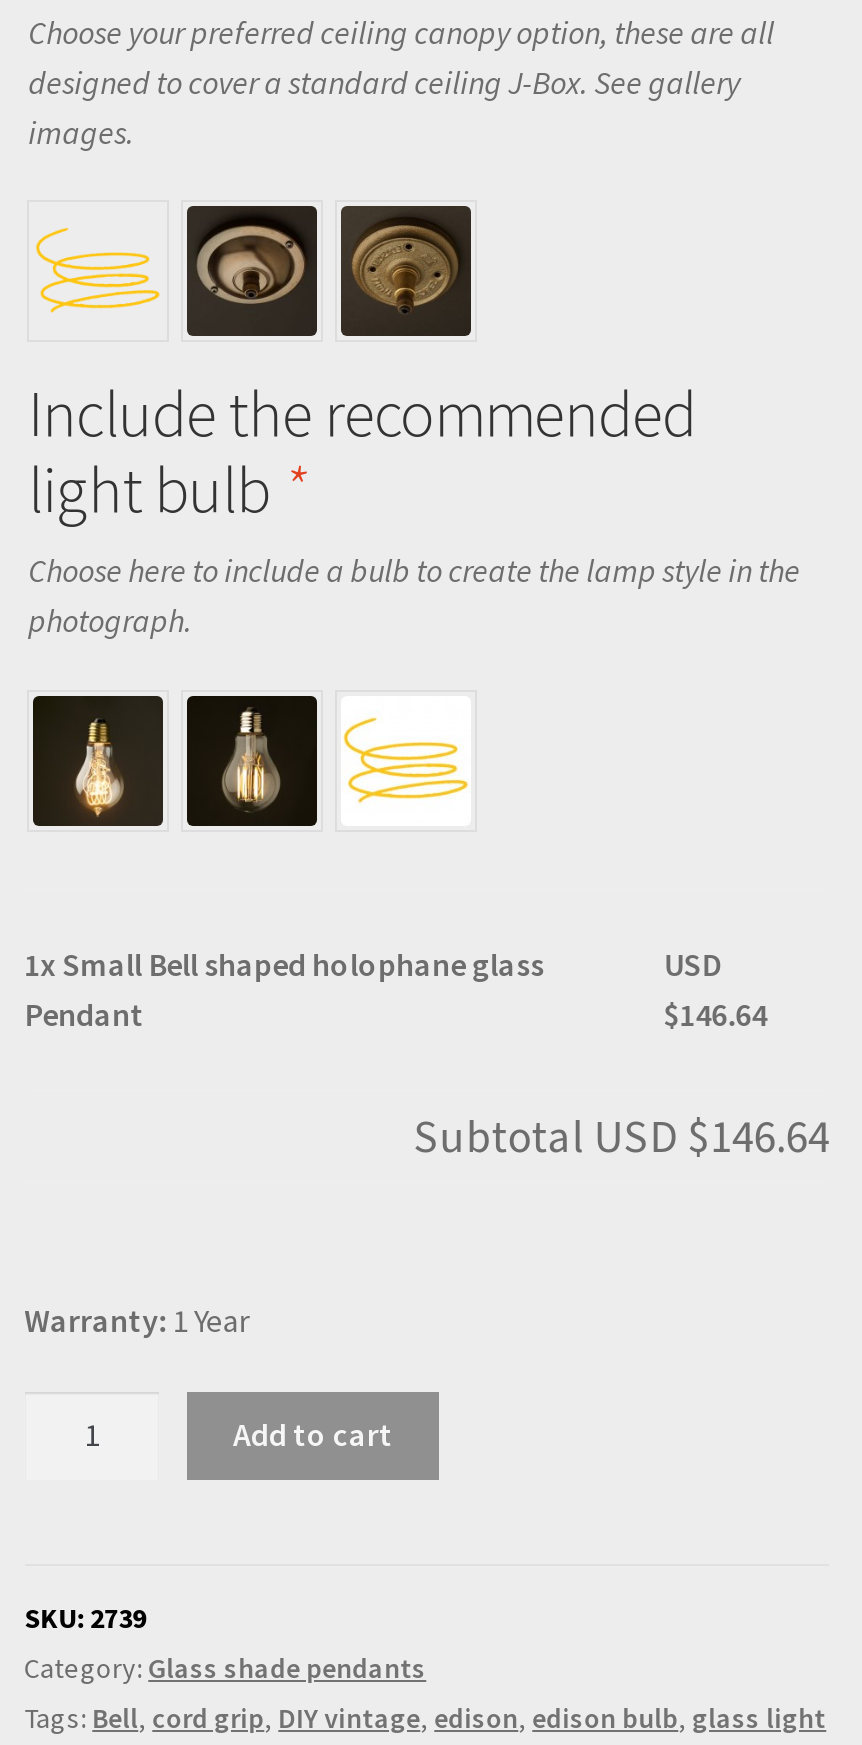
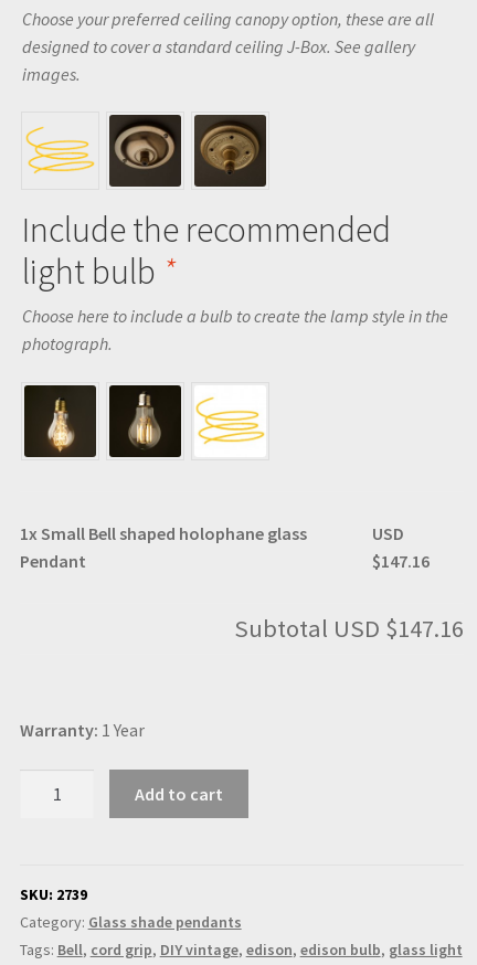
- $146.64
+ $147.16

- Subtotal USD $146.64
+ Subtotal USD $147.16
